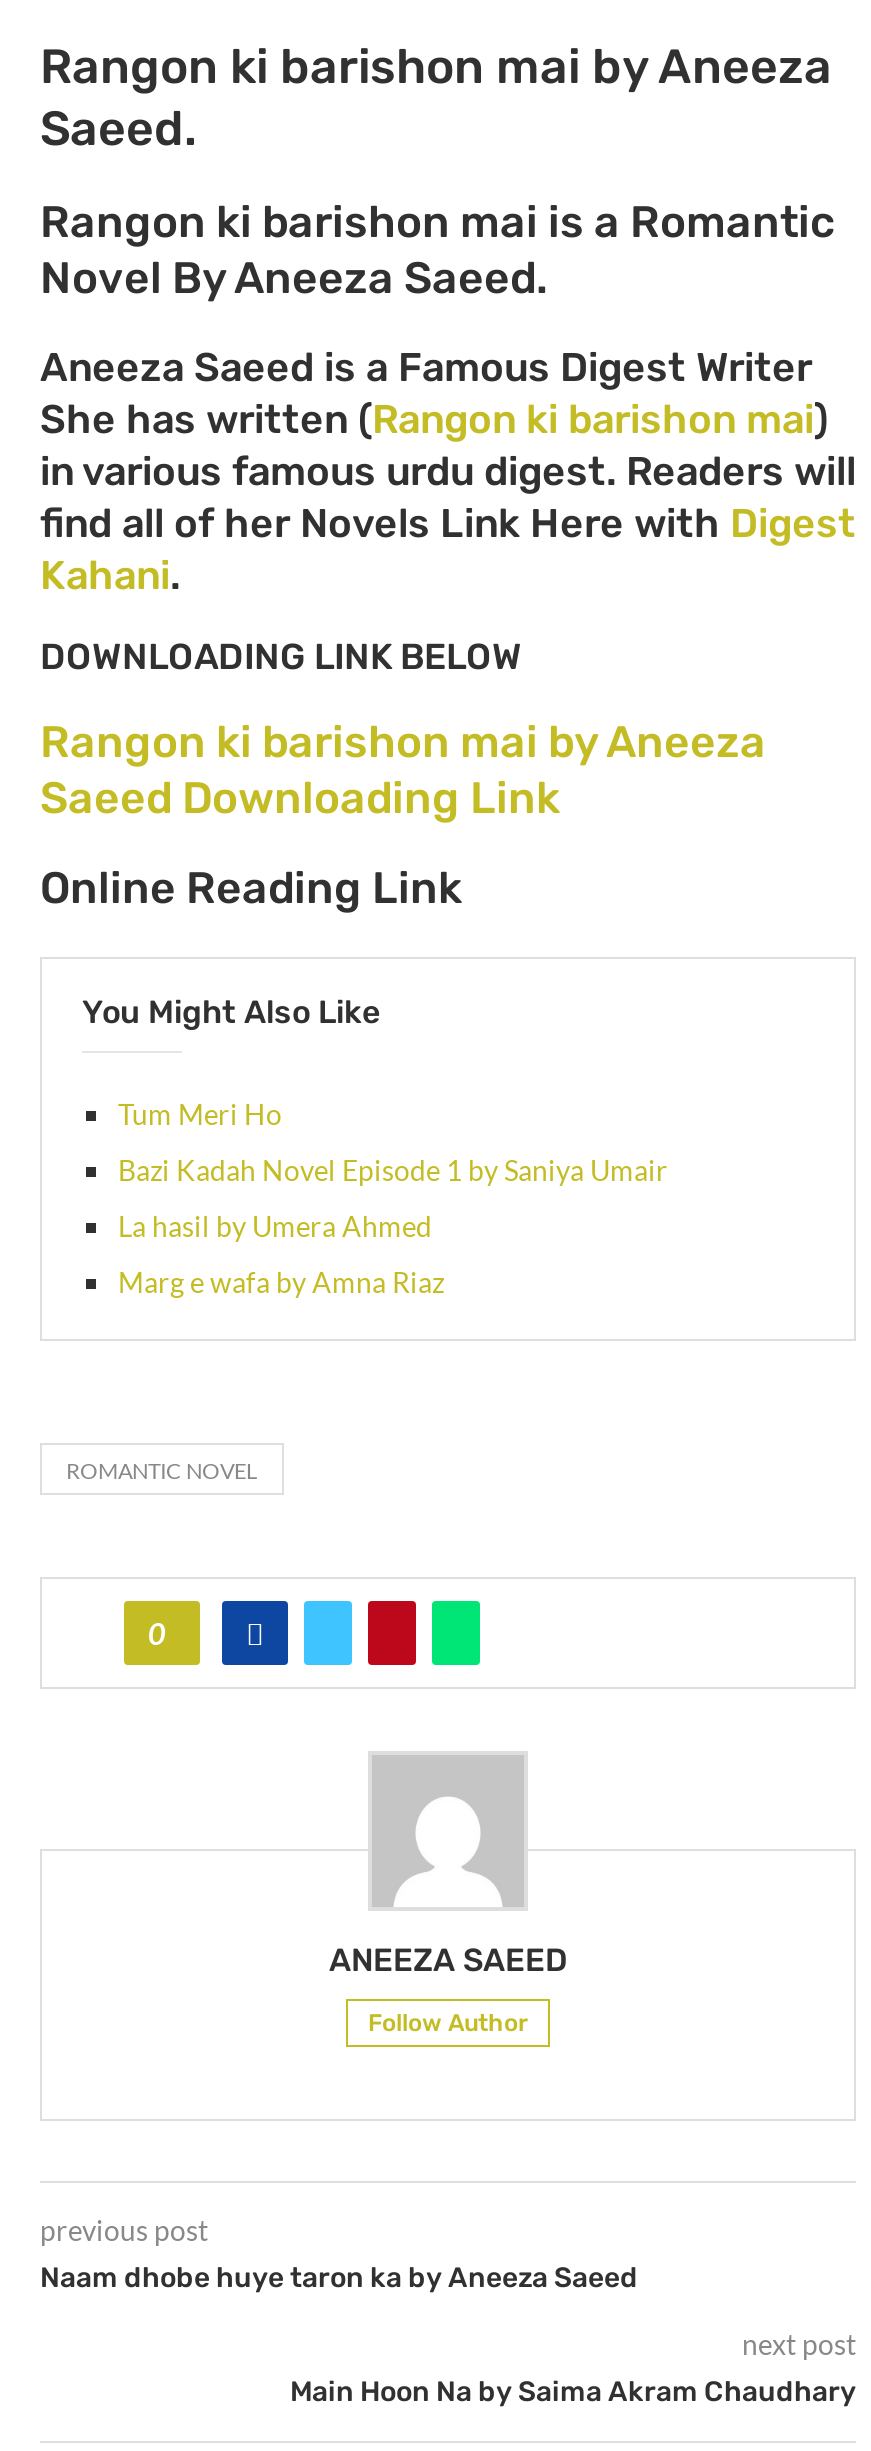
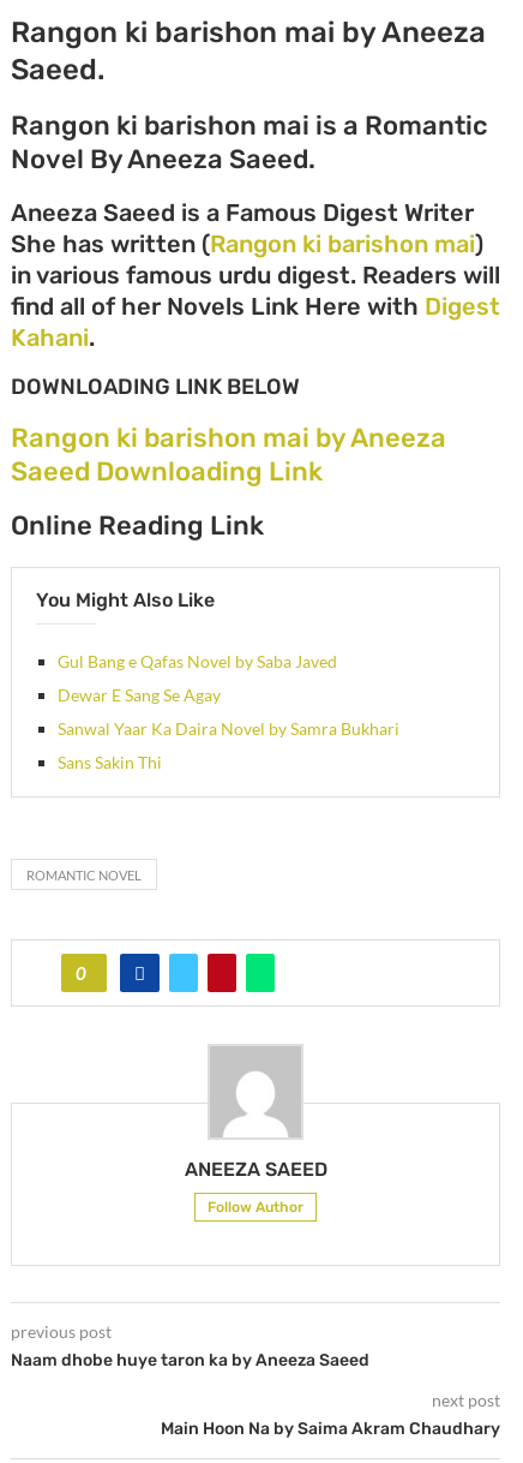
- Tum Meri Ho
+ Gul Bang e Qafas Novel by Saba Javed

- Bazi Kadah Novel Episode 1 by Saniya Umair
+ Dewar E Sang Se Agay

- La hasil by Umera Ahmed
+ Sanwal Yaar Ka Daira Novel by Samra Bukhari

- Marg e wafa by Amna Riaz
+ Sans Sakin Thi
